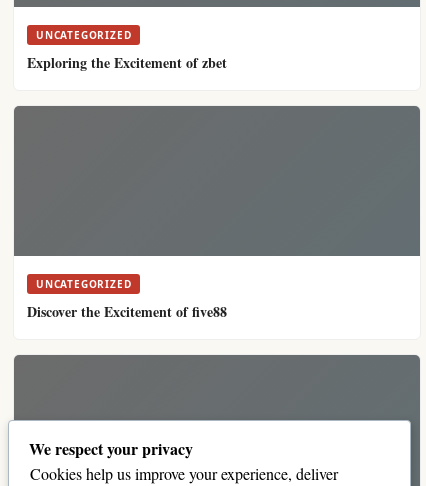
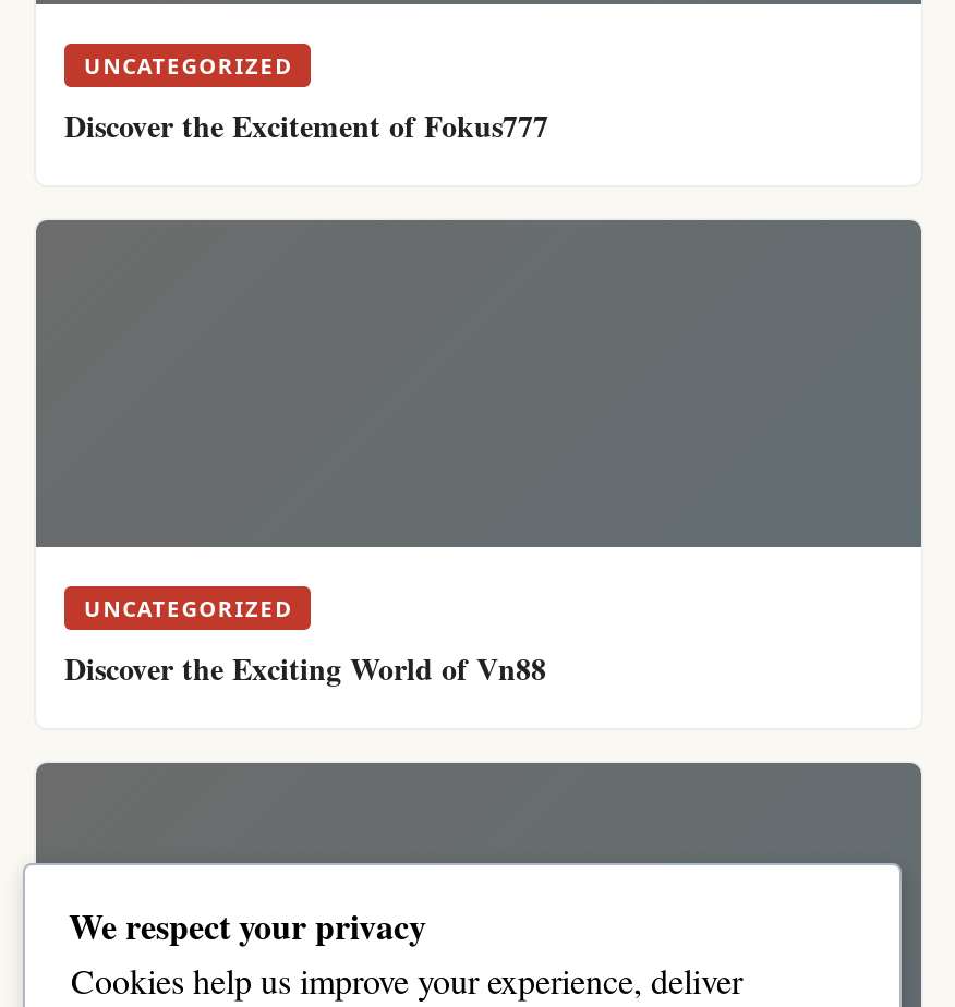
- Exploring the Excitement of zbet
+ Discover the Excitement of Fokus777

- Discover the Excitement of five88
+ Discover the Exciting World of Vn88
